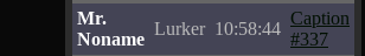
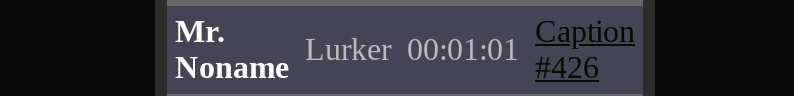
- Lurker 10:58:44
+ Lurker 00:01:01

- #337
+ #426
